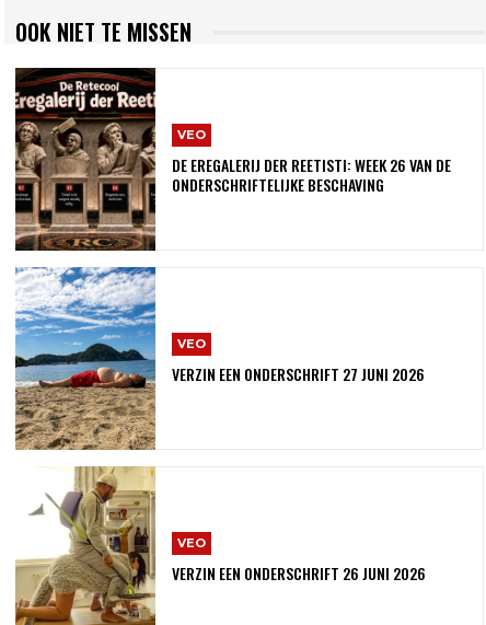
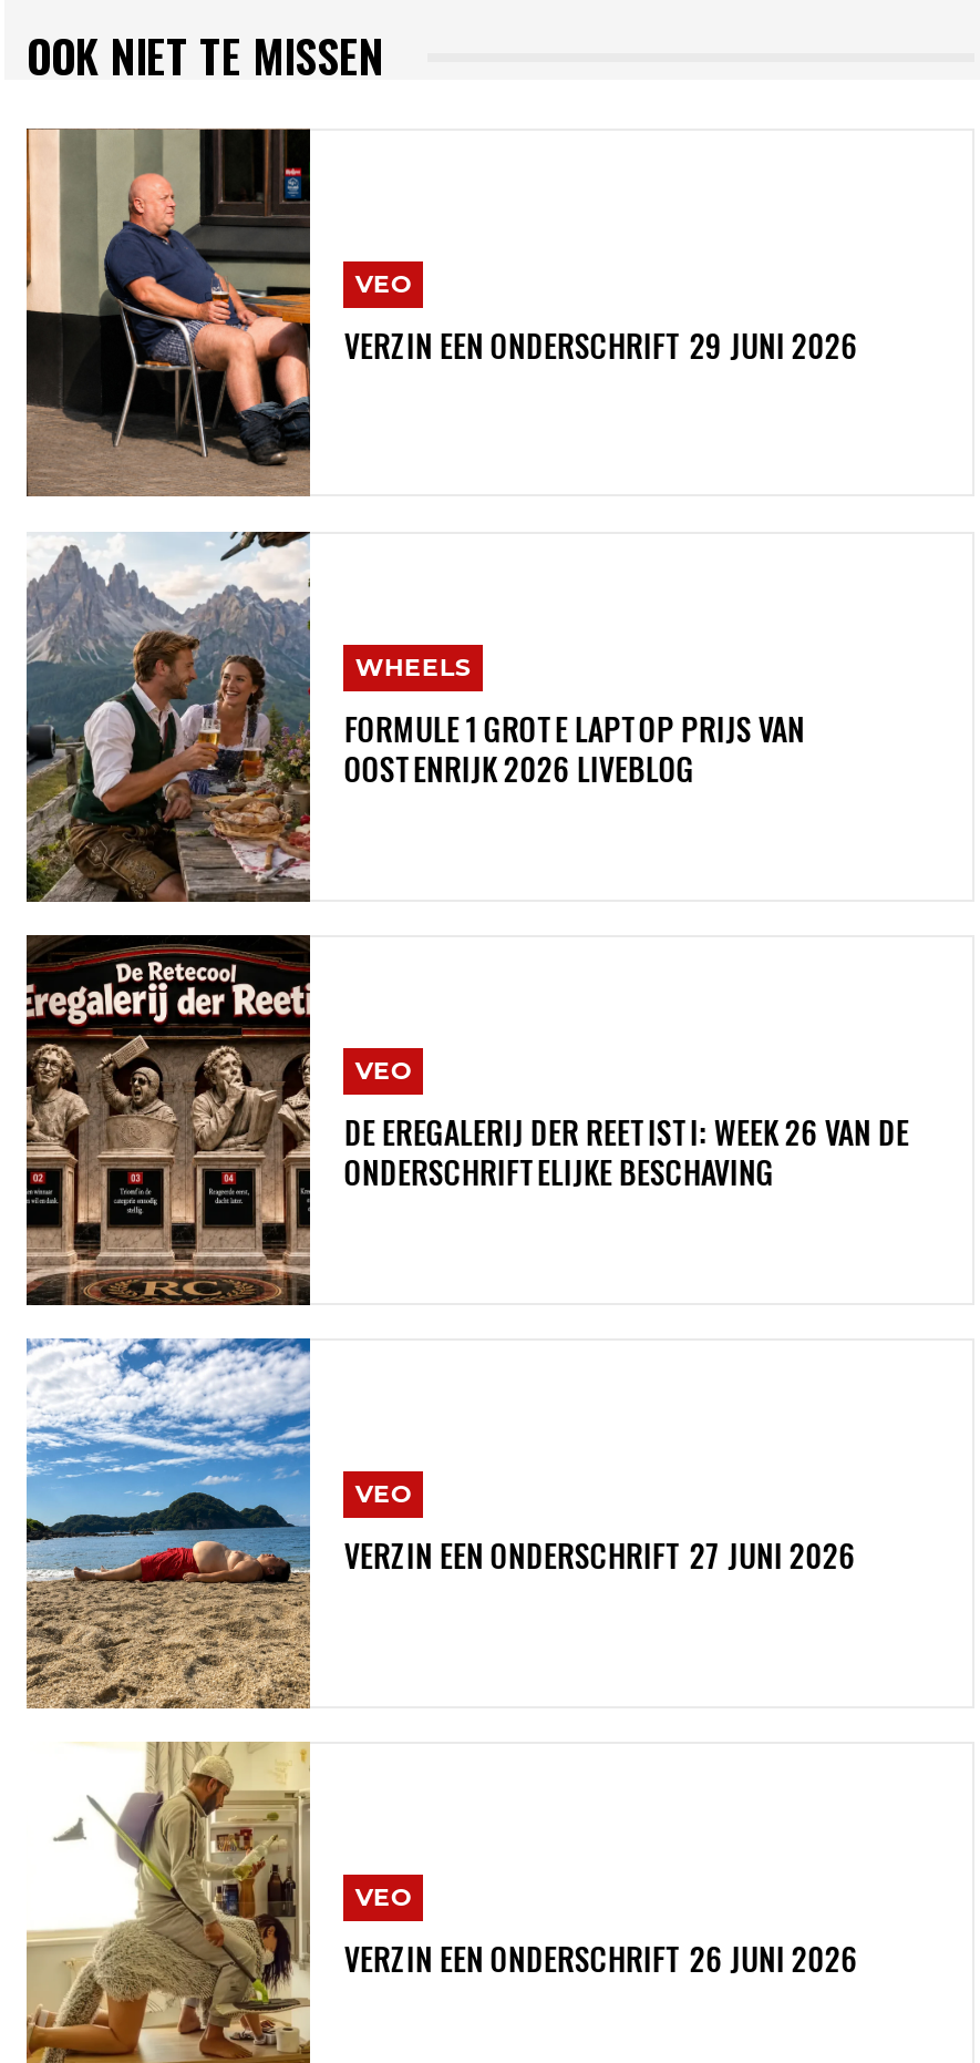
+ [image]
+ VEO
+ VERZIN EEN ONDERSCHRIFT 29 JUNI 2026

+ [image]
+ WHEELS
+ FORMULE 1 GROTE LAPTOP PRIJS VAN
+ OOSTENRIJK 2026 LIVEBLOG
